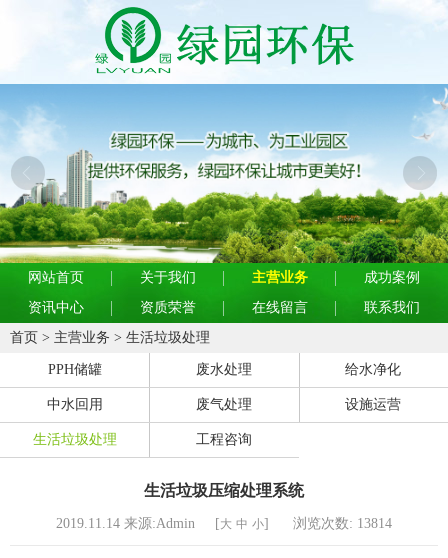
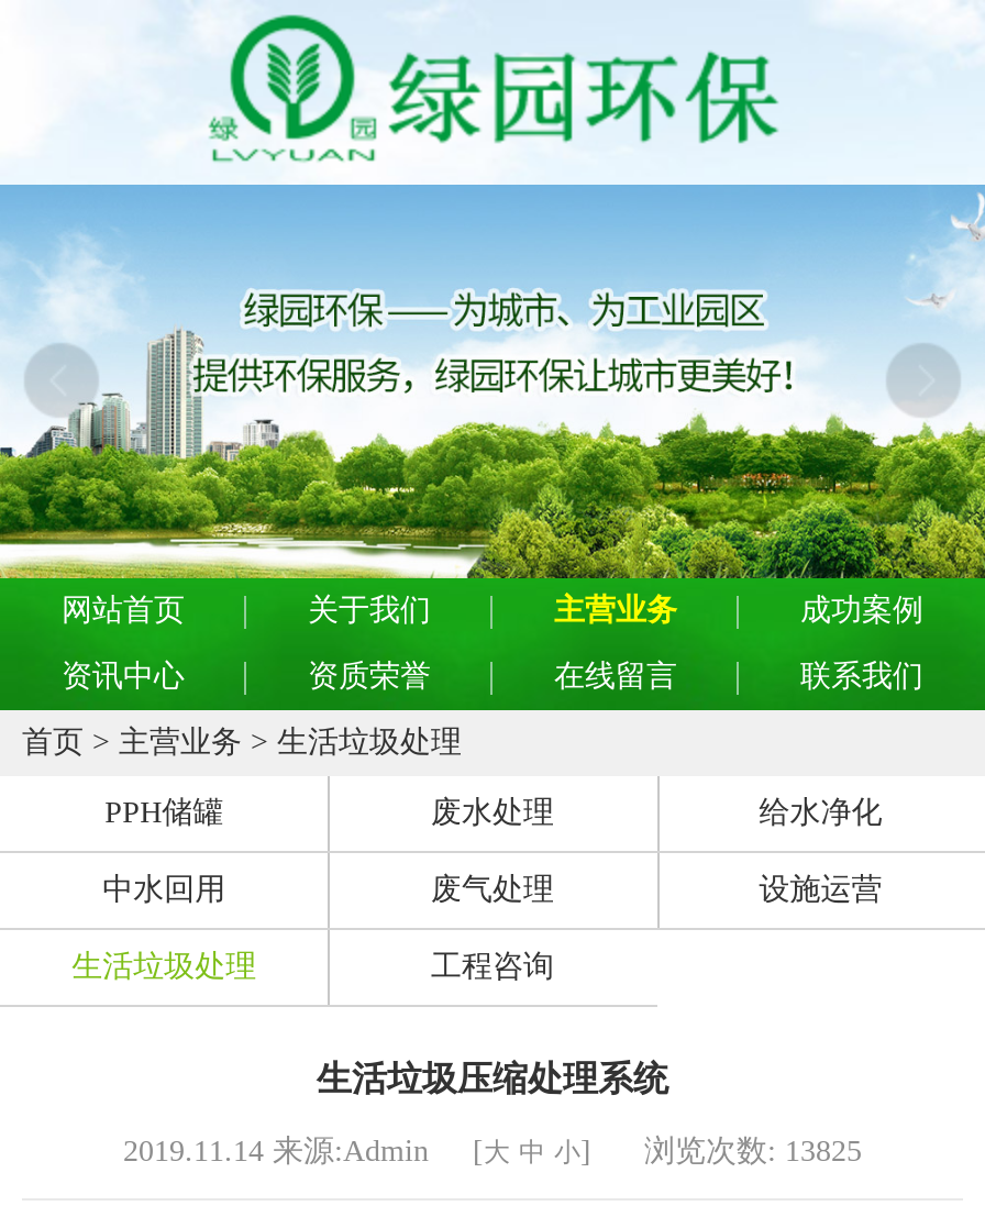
- 2019.11.14 来源:Admin [大 中 小] 浏览次数: 13814
+ 2019.11.14 来源:Admin [大 中 小] 浏览次数: 13825
